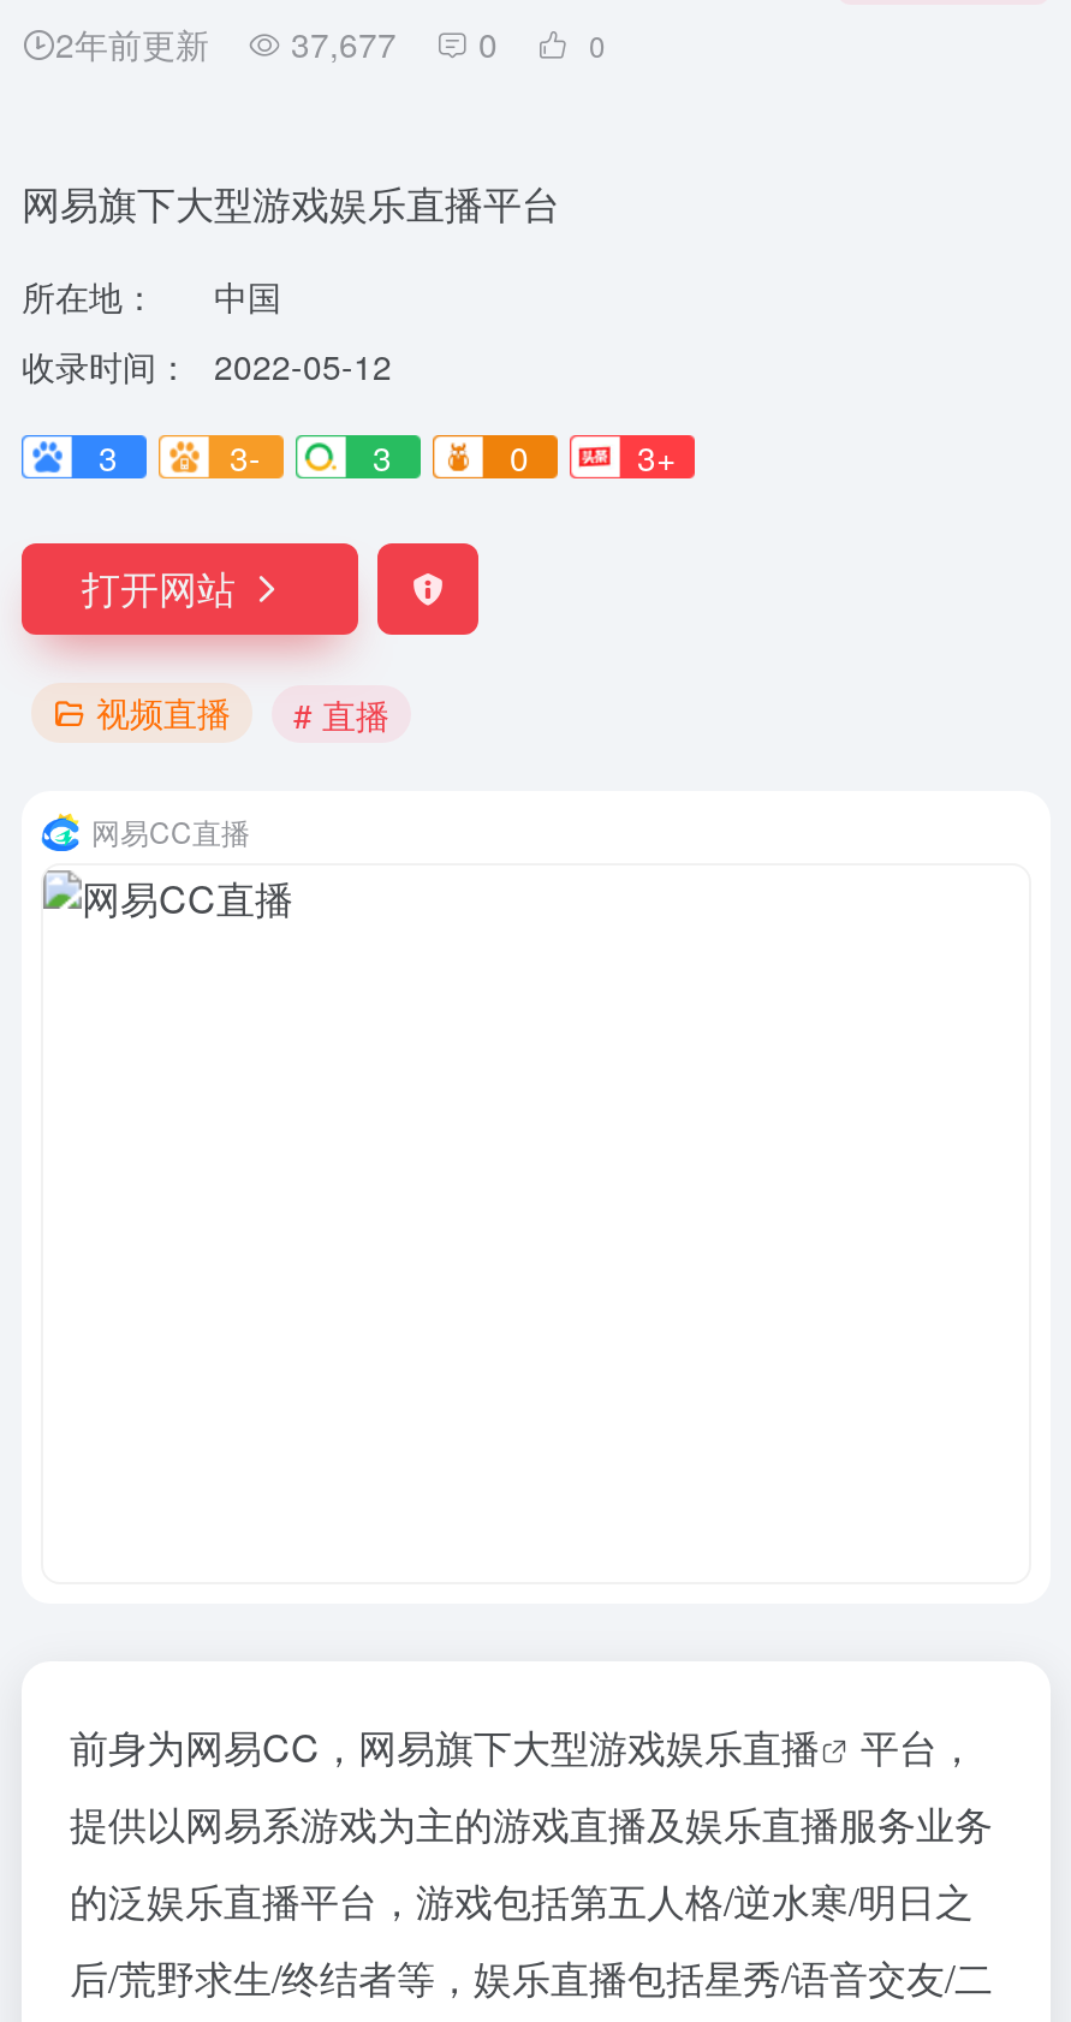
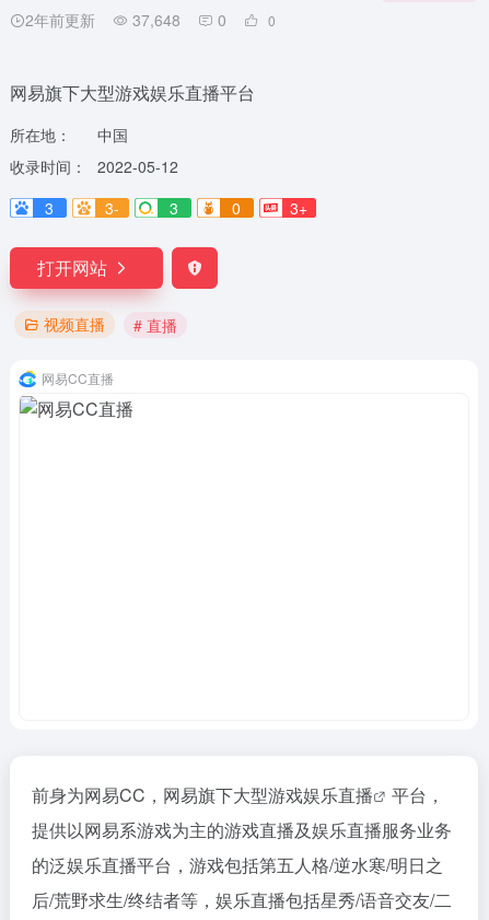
- 2年前更新 37,677 0
+ 2年前更新 37,648 0
